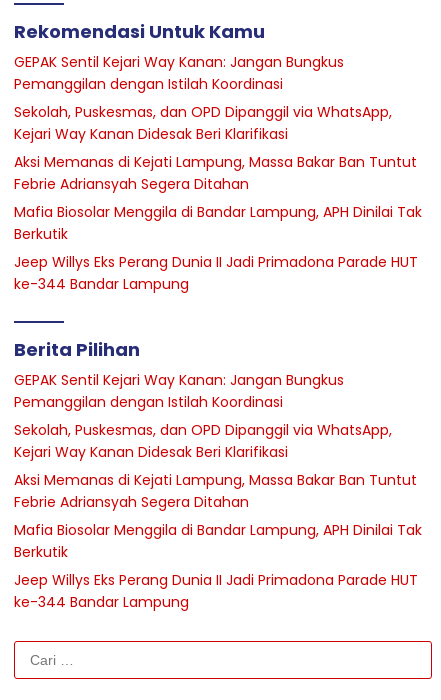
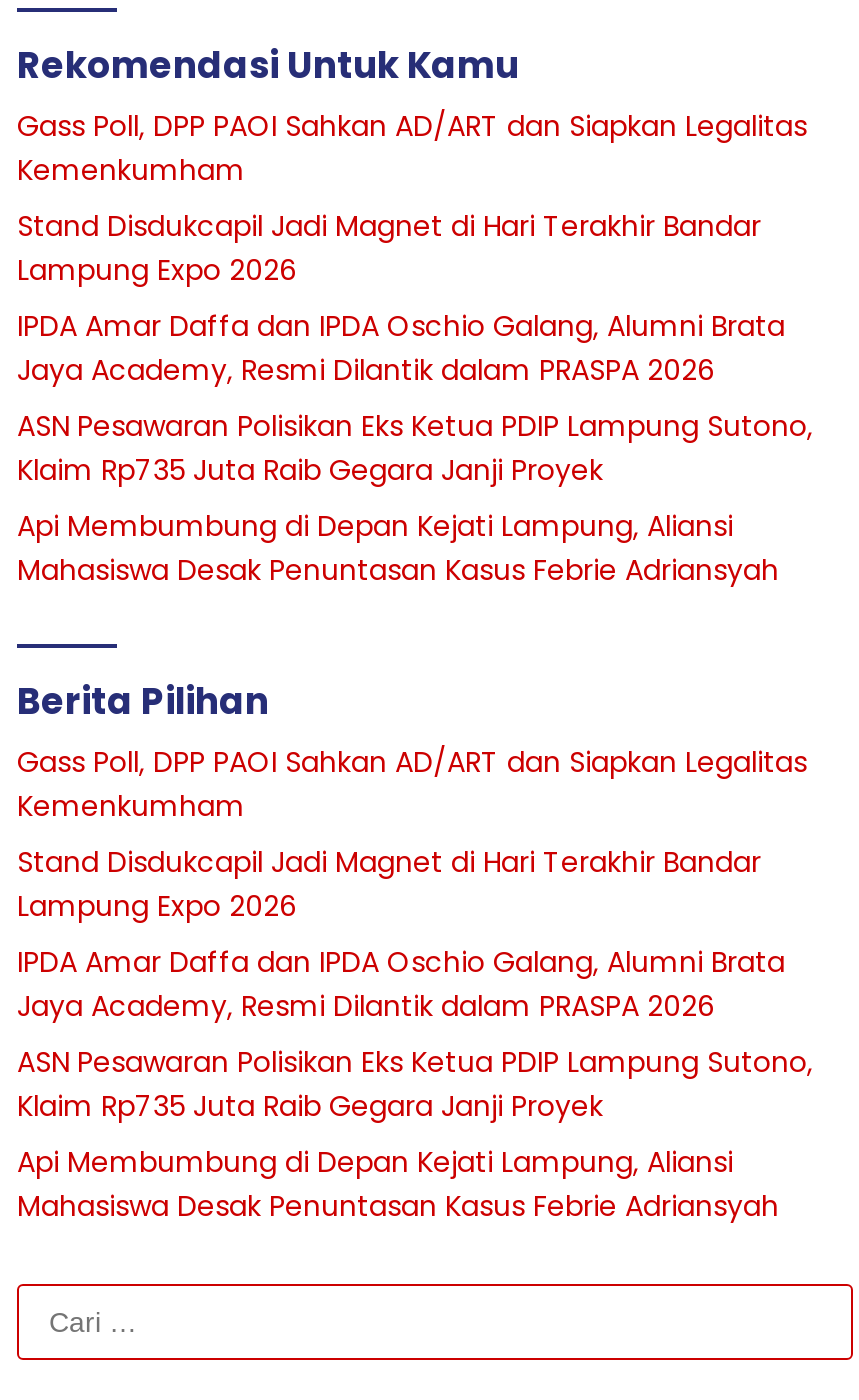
- GEPAK Sentil Kejari Way Kanan: Jangan Bungkus
- Pemanggilan dengan Istilah Koordinasi
- Sekolah, Puskesmas, dan OPD Dipanggil via WhatsApp,
- Kejari Way Kanan Didesak Beri Klarifikasi
- Aksi Memanas di Kejati Lampung, Massa Bakar Ban Tuntut
- Febrie Adriansyah Segera Ditahan
- Mafia Biosolar Menggila di Bandar Lampung, APH Dinilai Tak
- Berkutik
- Jeep Willys Eks Perang Dunia II Jadi Primadona Parade HUT
- ke-344 Bandar Lampung
+ Gass Poll, DPP PAOI Sahkan AD/ART dan Siapkan Legalitas
+ Kemenkumham
+ Stand Disdukcapil Jadi Magnet di Hari Terakhir Bandar
+ Lampung Expo 2026
+ IPDA Amar Daffa dan IPDA Oschio Galang, Alumni Brata
+ Jaya Academy, Resmi Dilantik dalam PRASPA 2026
+ ASN Pesawaran Polisikan Eks Ketua PDIP Lampung Sutono,
+ Klaim Rp735 Juta Raib Gegara Janji Proyek
+ Api Membumbung di Depan Kejati Lampung, Aliansi
+ Mahasiswa Desak Penuntasan Kasus Febrie Adriansyah

- GEPAK Sentil Kejari Way Kanan: Jangan Bungkus
- Pemanggilan dengan Istilah Koordinasi
- Sekolah, Puskesmas, dan OPD Dipanggil via WhatsApp,
- Kejari Way Kanan Didesak Beri Klarifikasi
- Aksi Memanas di Kejati Lampung, Massa Bakar Ban Tuntut
- Febrie Adriansyah Segera Ditahan
- Mafia Biosolar Menggila di Bandar Lampung, APH Dinilai Tak
- Berkutik
- Jeep Willys Eks Perang Dunia II Jadi Primadona Parade HUT
- ke-344 Bandar Lampung
+ Gass Poll, DPP PAOI Sahkan AD/ART dan Siapkan Legalitas
+ Kemenkumham
+ Stand Disdukcapil Jadi Magnet di Hari Terakhir Bandar
+ Lampung Expo 2026
+ IPDA Amar Daffa dan IPDA Oschio Galang, Alumni Brata
+ Jaya Academy, Resmi Dilantik dalam PRASPA 2026
+ ASN Pesawaran Polisikan Eks Ketua PDIP Lampung Sutono,
+ Klaim Rp735 Juta Raib Gegara Janji Proyek
+ Api Membumbung di Depan Kejati Lampung, Aliansi
+ Mahasiswa Desak Penuntasan Kasus Febrie Adriansyah
